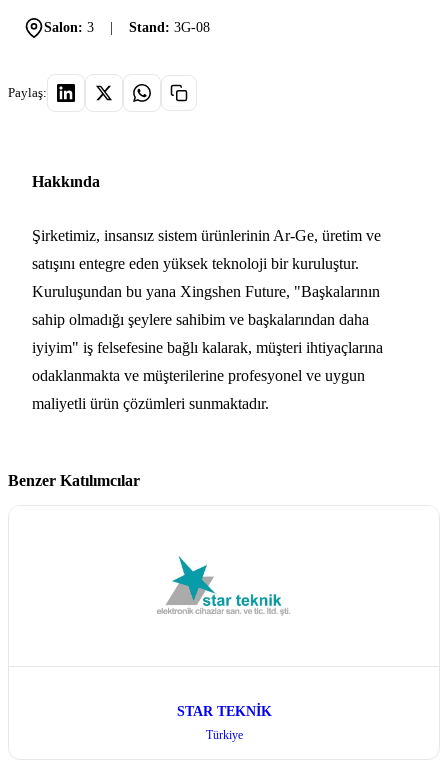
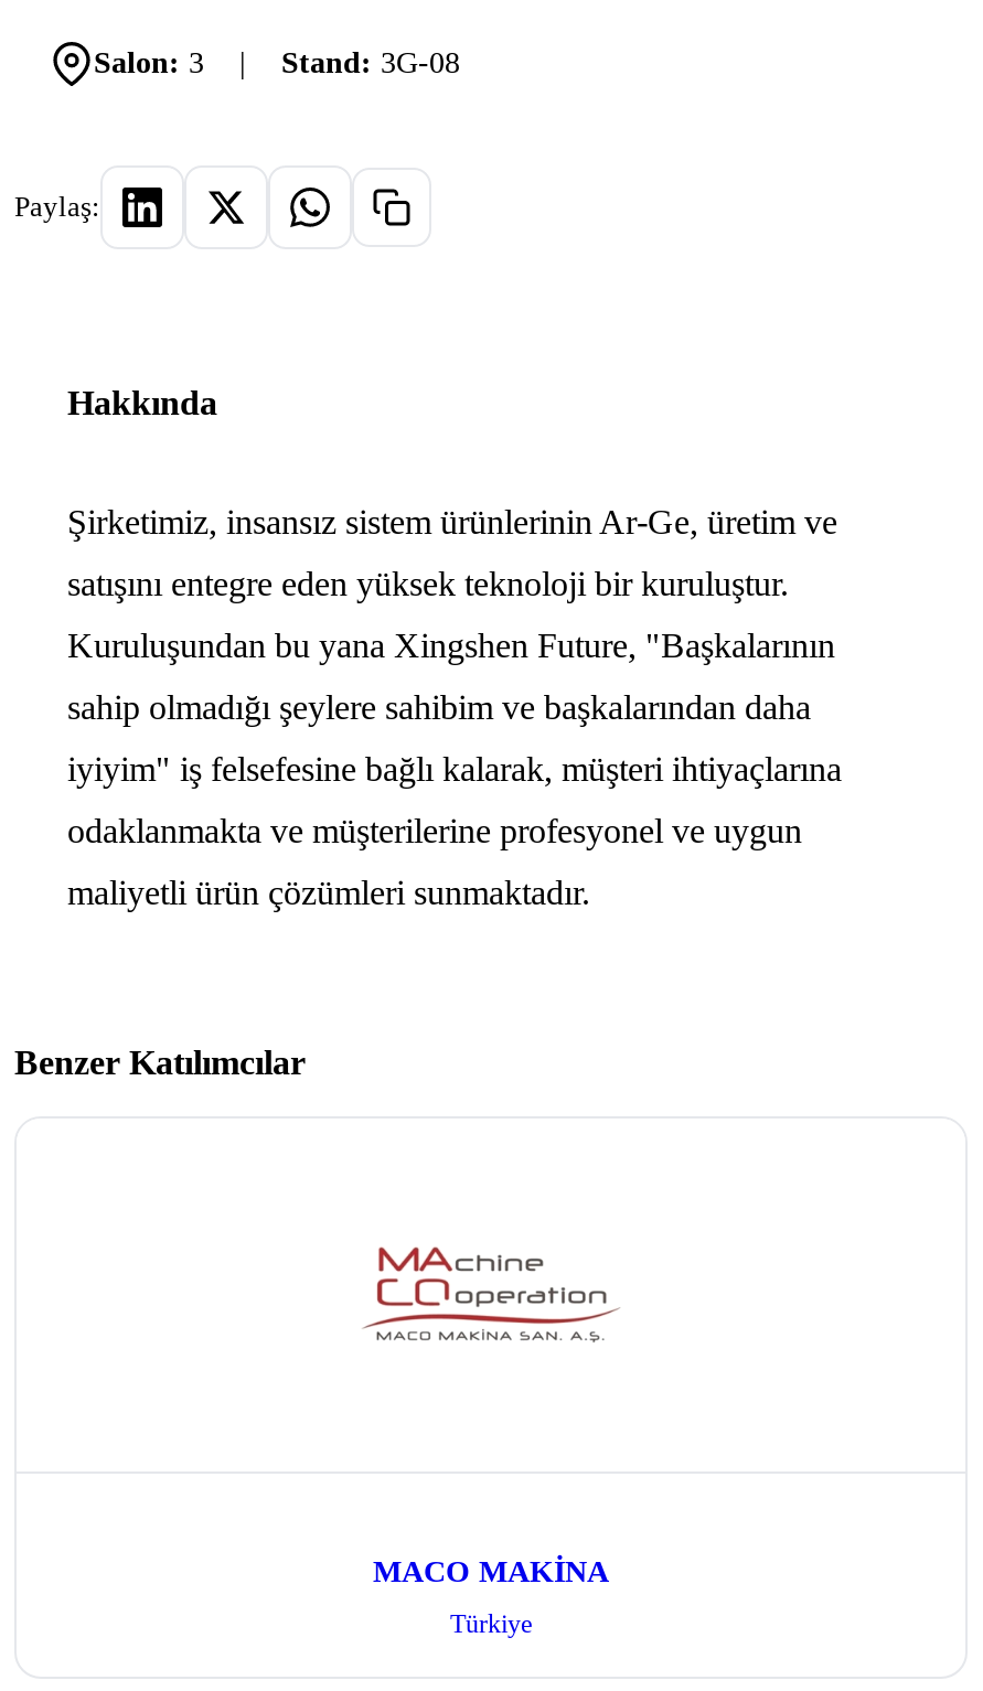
- [image]
+ [image]

- STAR TEKNİK
+ MACO MAKİNA
